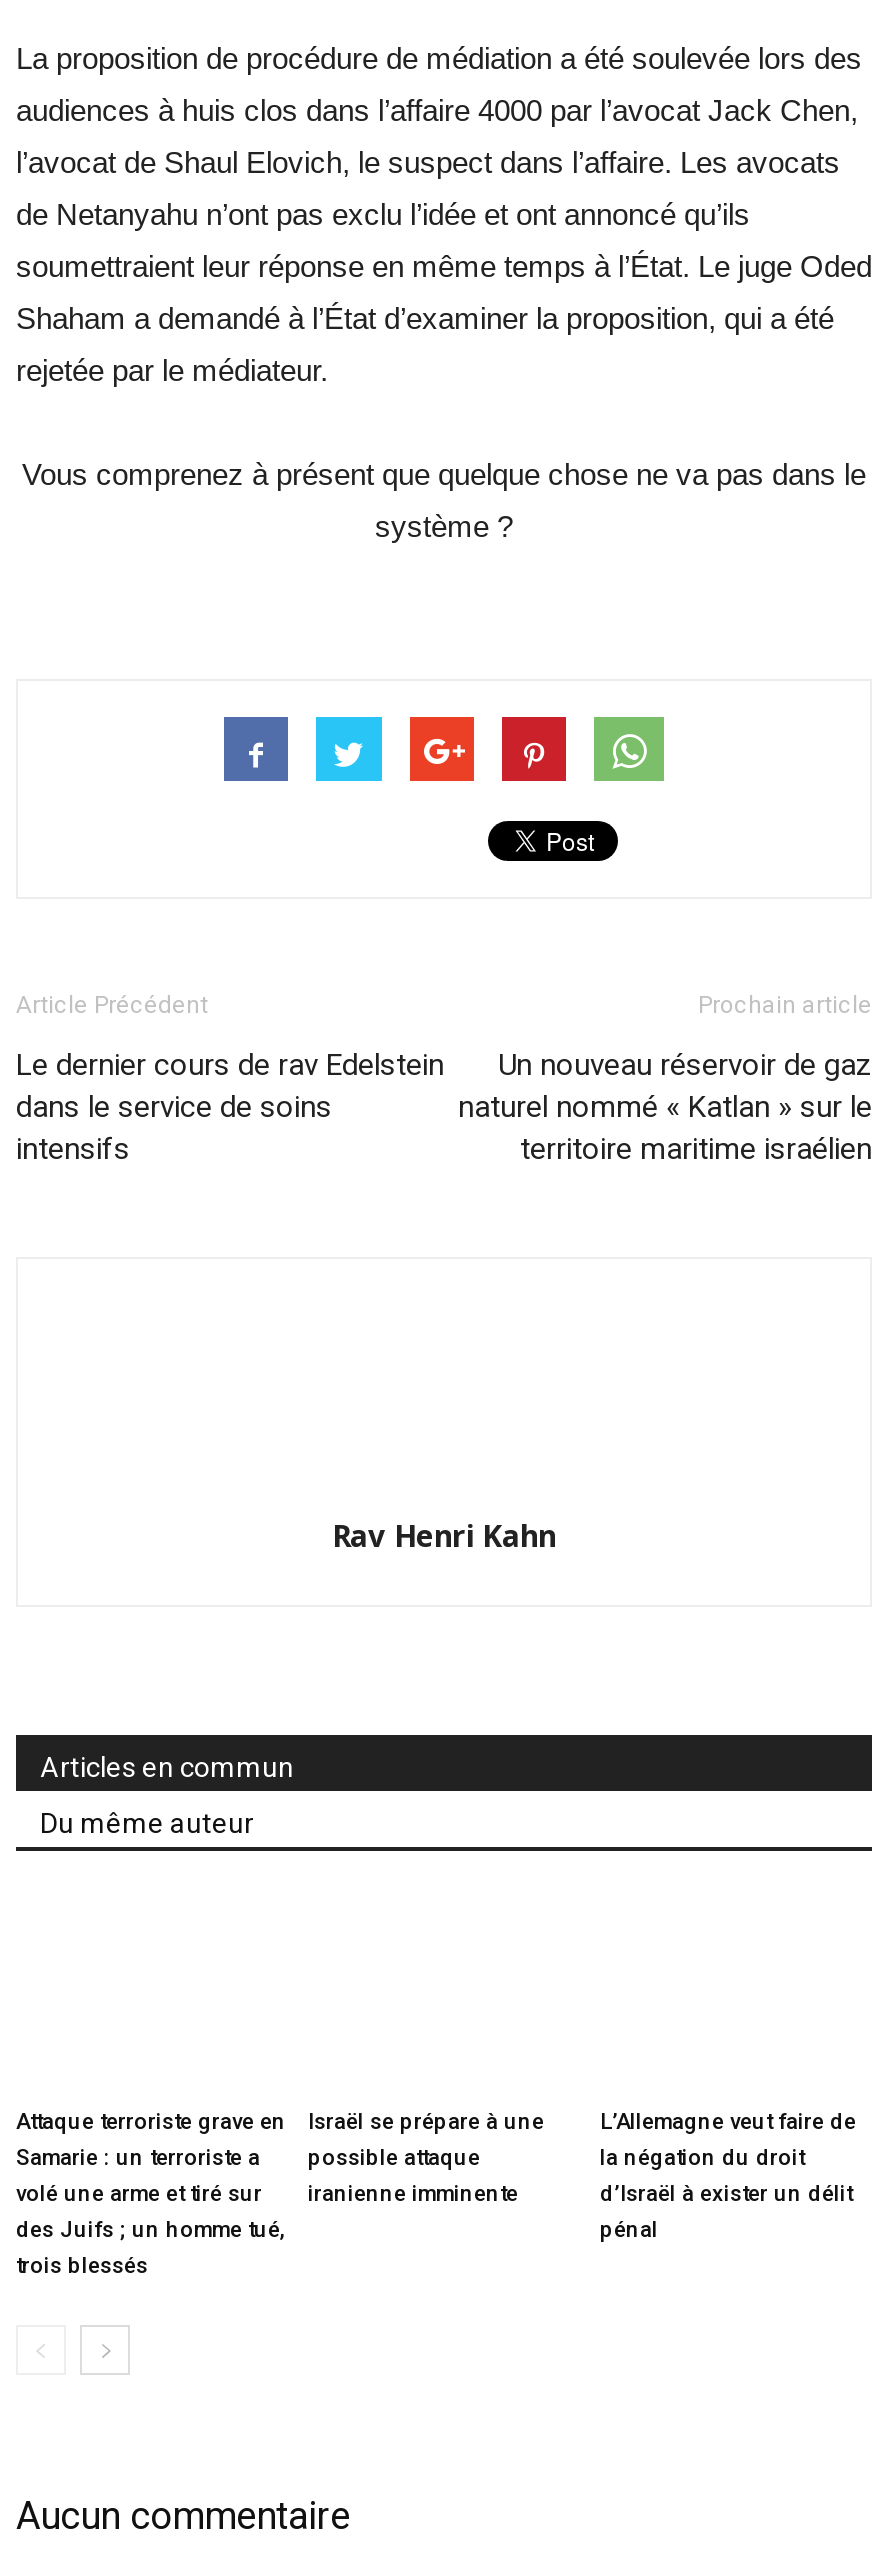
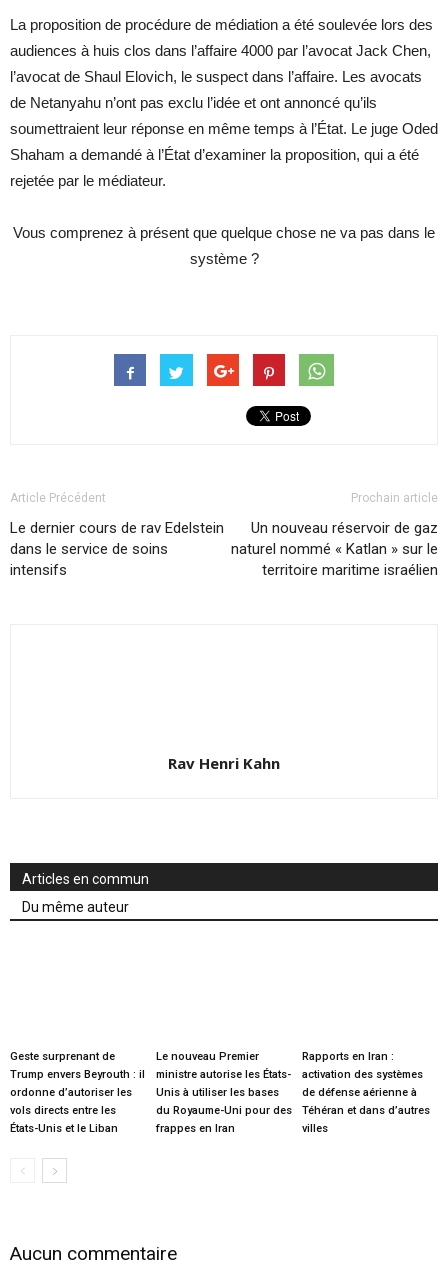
- Attaque terroriste grave en
- Samarie : un terroriste a
- volé une arme et tiré sur
- des Juifs ; un homme tué,
- trois blessés
+ Geste surprenant de
+ Trump envers Beyrouth : il
+ ordonne d’autoriser les
+ vols directs entre les
+ États-Unis et le Liban

- Israël se prépare à une
- possible attaque
- iranienne imminente
+ Le nouveau Premier
+ ministre autorise les États-
+ Unis à utiliser les bases
+ du Royaume-Uni pour des
+ frappes en Iran

- L’Allemagne veut faire de
- la négation du droit
- d’Israël à exister un délit
- pénal
+ Rapports en Iran :
+ activation des systèmes
+ de défense aérienne à
+ Téhéran et dans d’autres
+ villes
